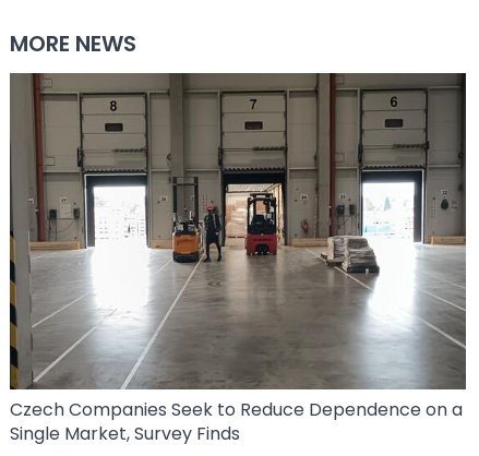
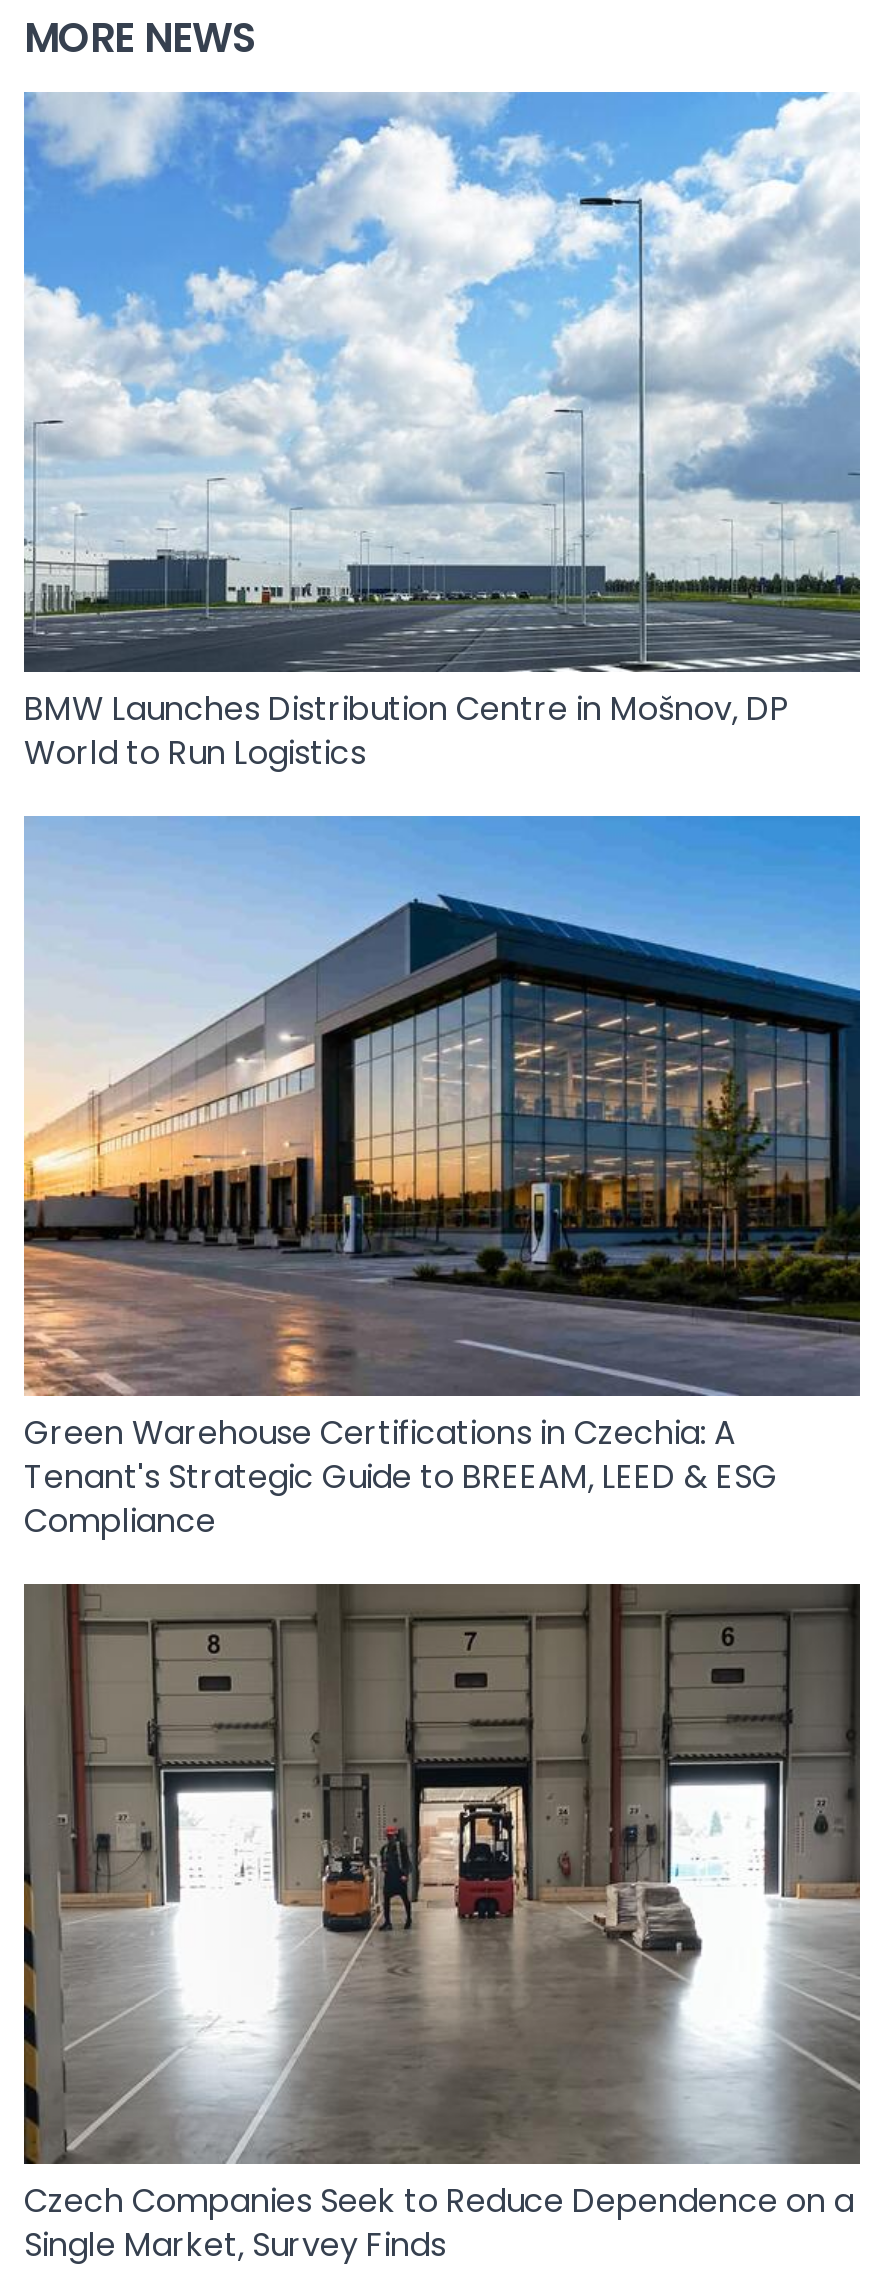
+ [image]
+ BMW Launches Distribution Centre in Mošnov, DP
+ World to Run Logistics

+ [image]
+ Green Warehouse Certifications in Czechia: A
+ Tenant's Strategic Guide to BREEAM, LEED & ESG
+ Compliance
